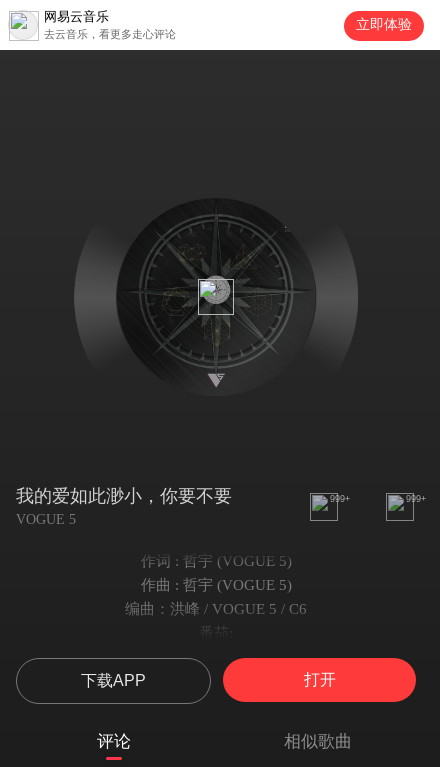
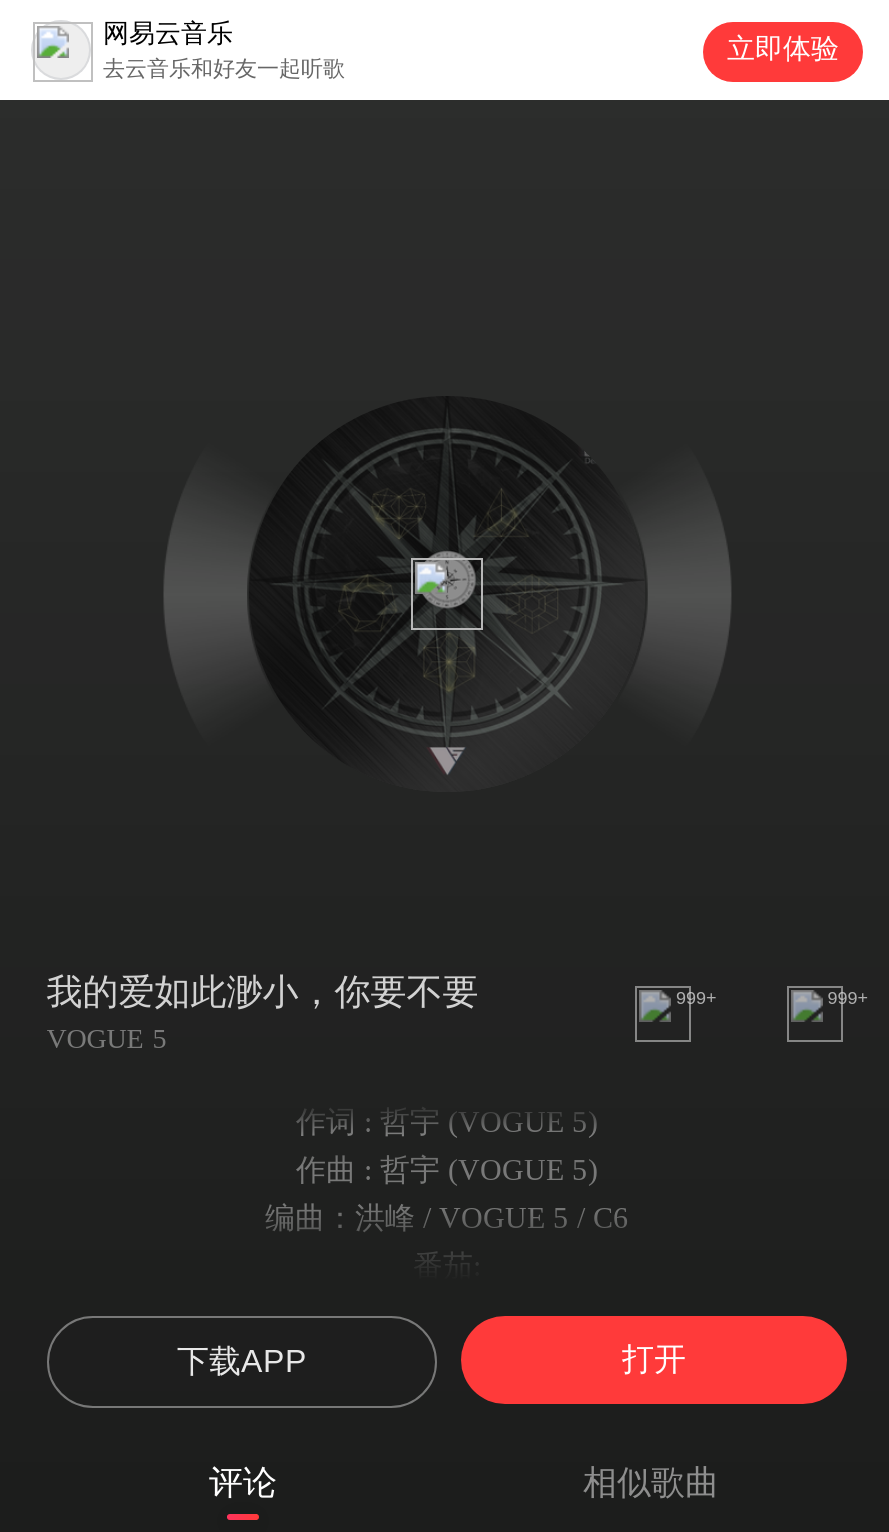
- 去云音乐，看更多走心评论
+ 去云音乐和好友一起听歌
